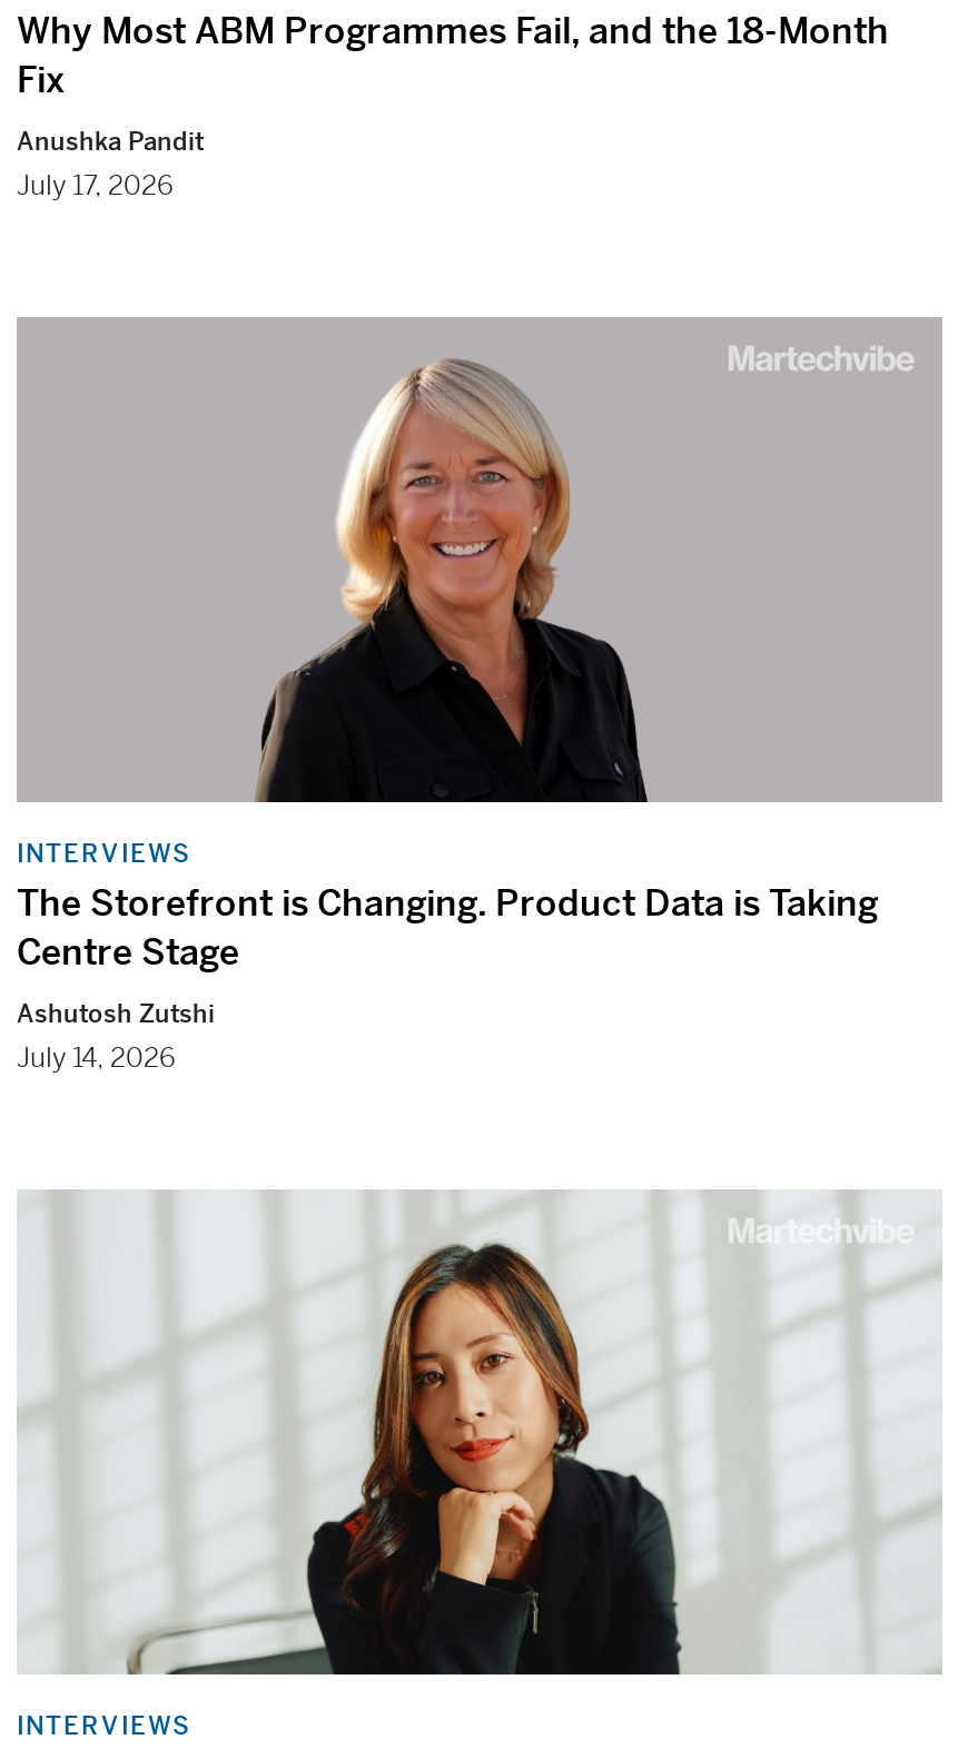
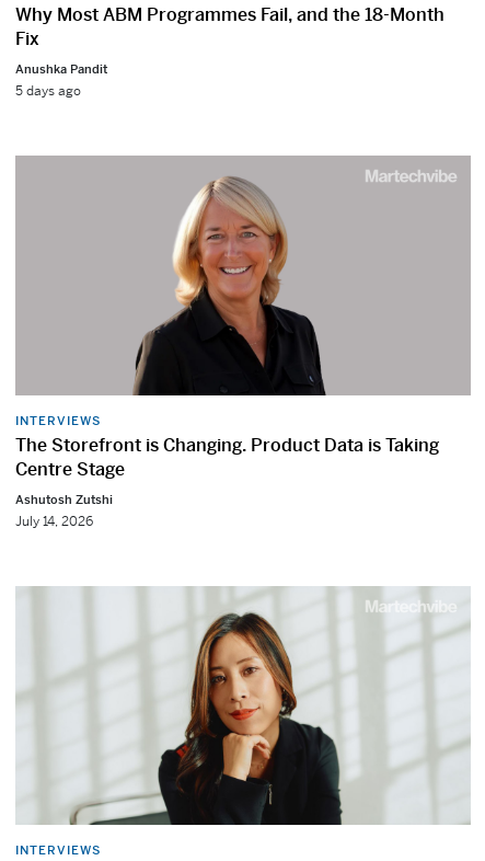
- July 17, 2026
+ 5 days ago
